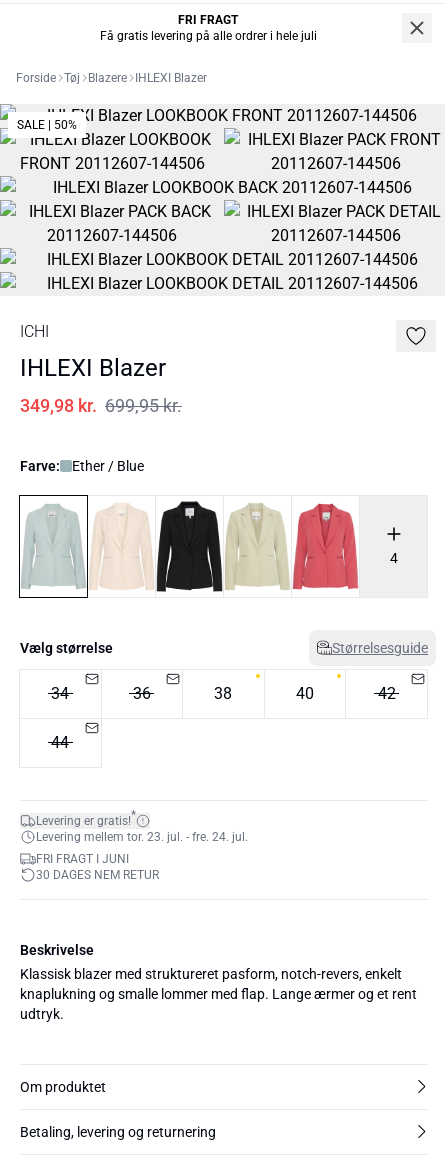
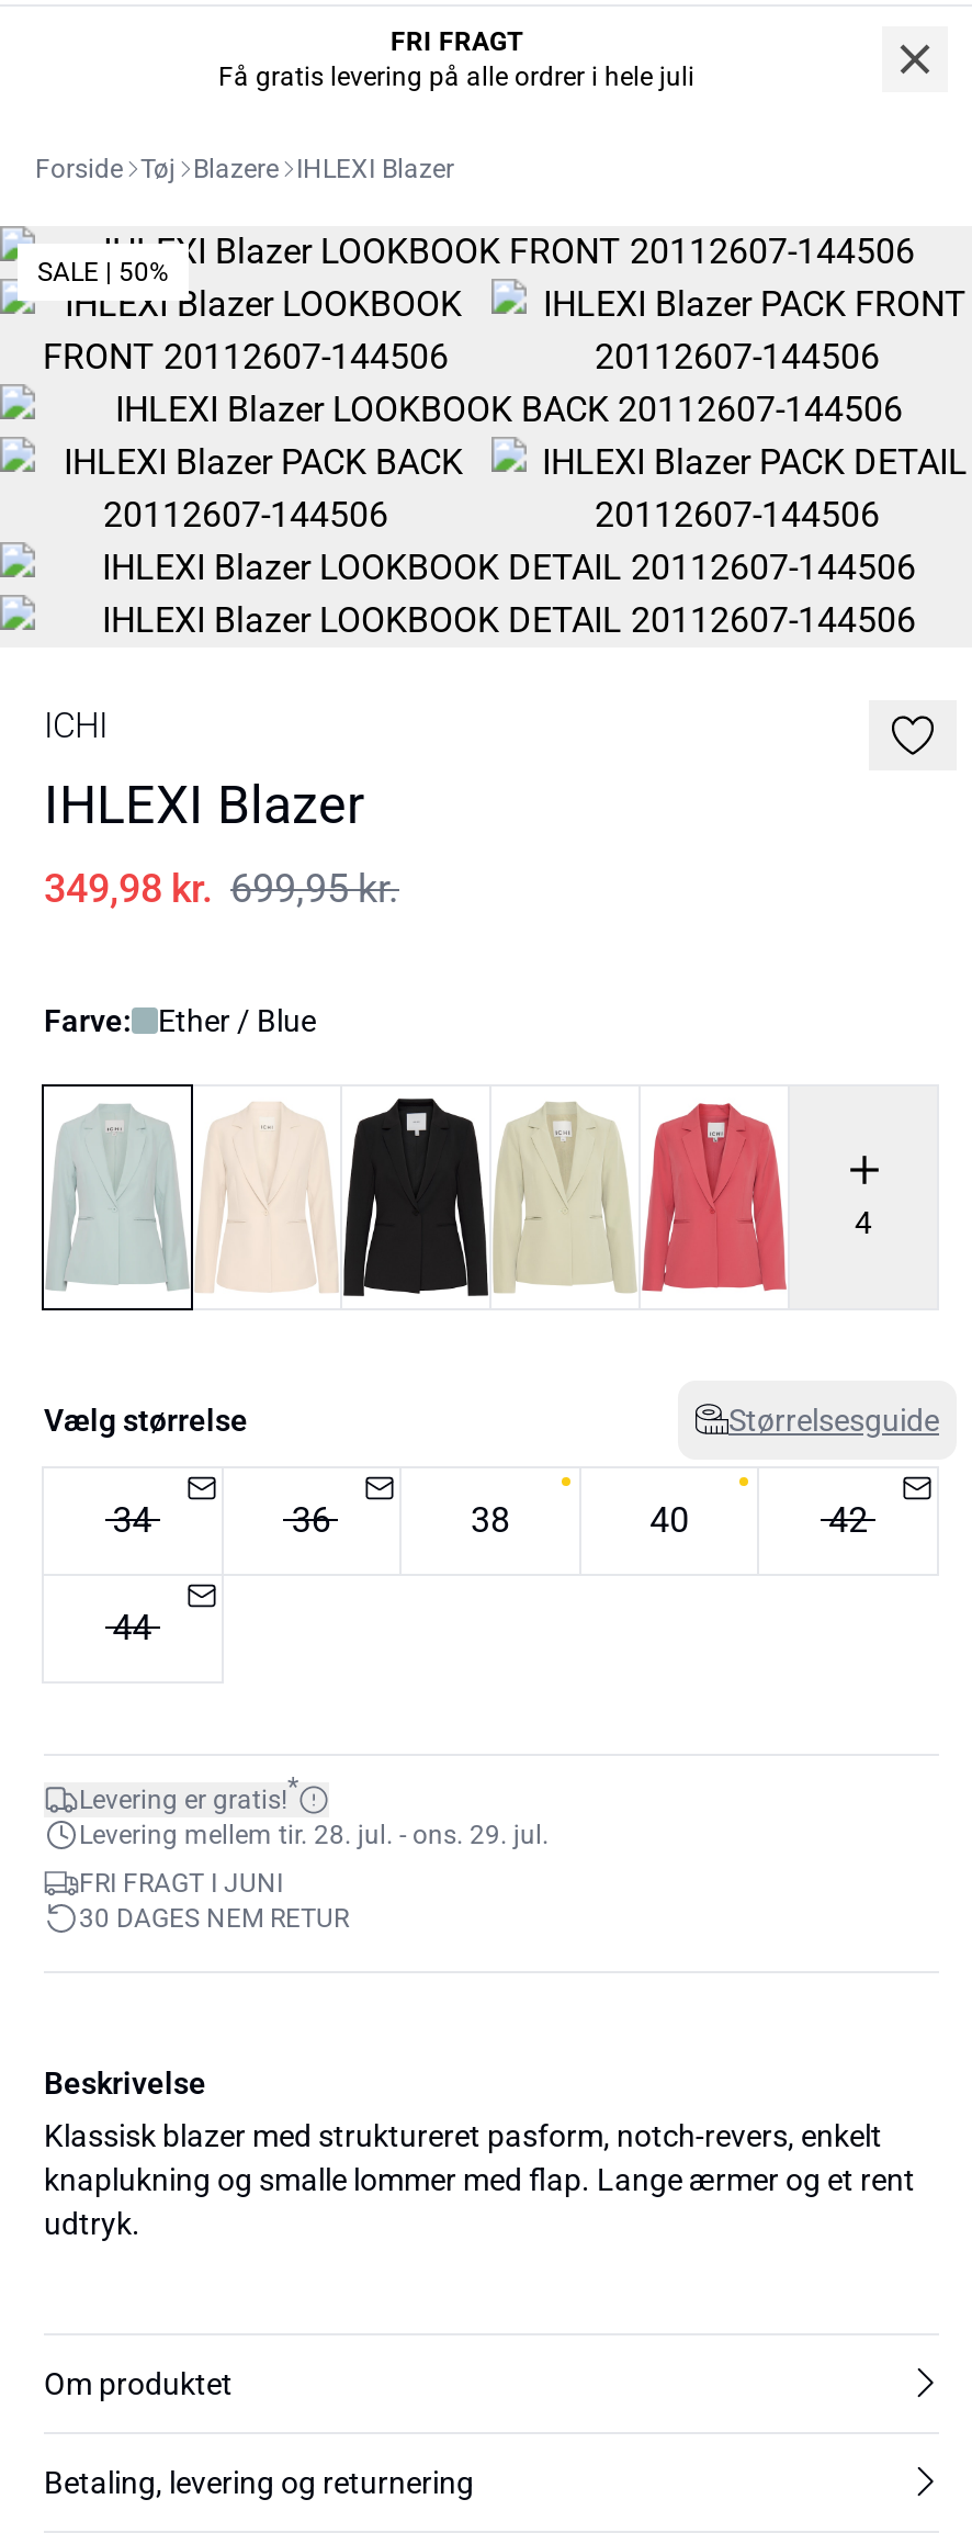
- Levering mellem tor. 23. jul. - fre. 24. jul.
+ Levering mellem tir. 28. jul. - ons. 29. jul.
